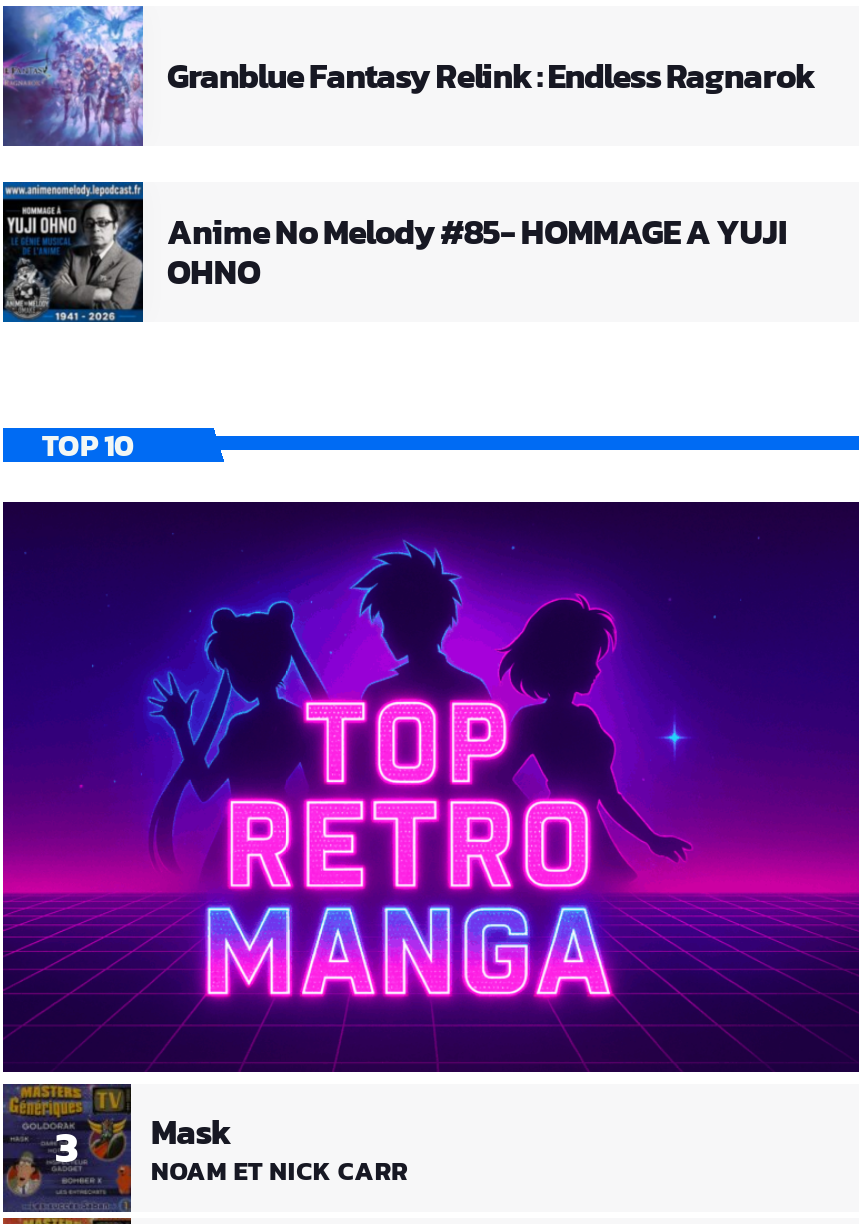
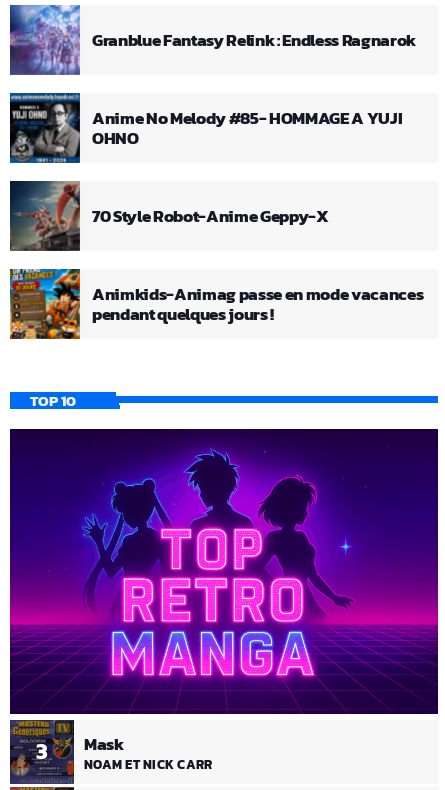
+ [image]
+ 70 Style Robot-Anime Geppy-X
+ Animkids-Animag passe en mode vacances
+ pendant quelques jours !

+ [image]
